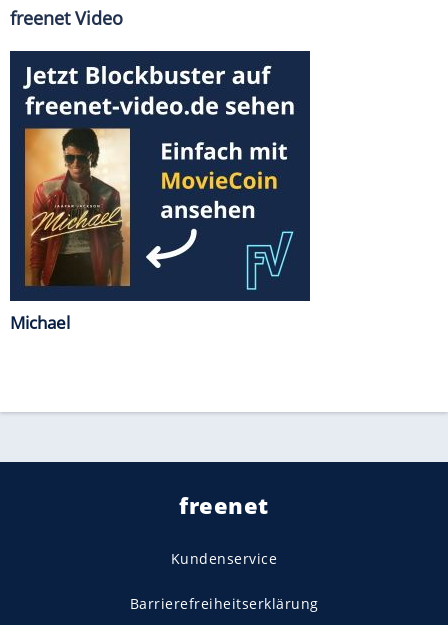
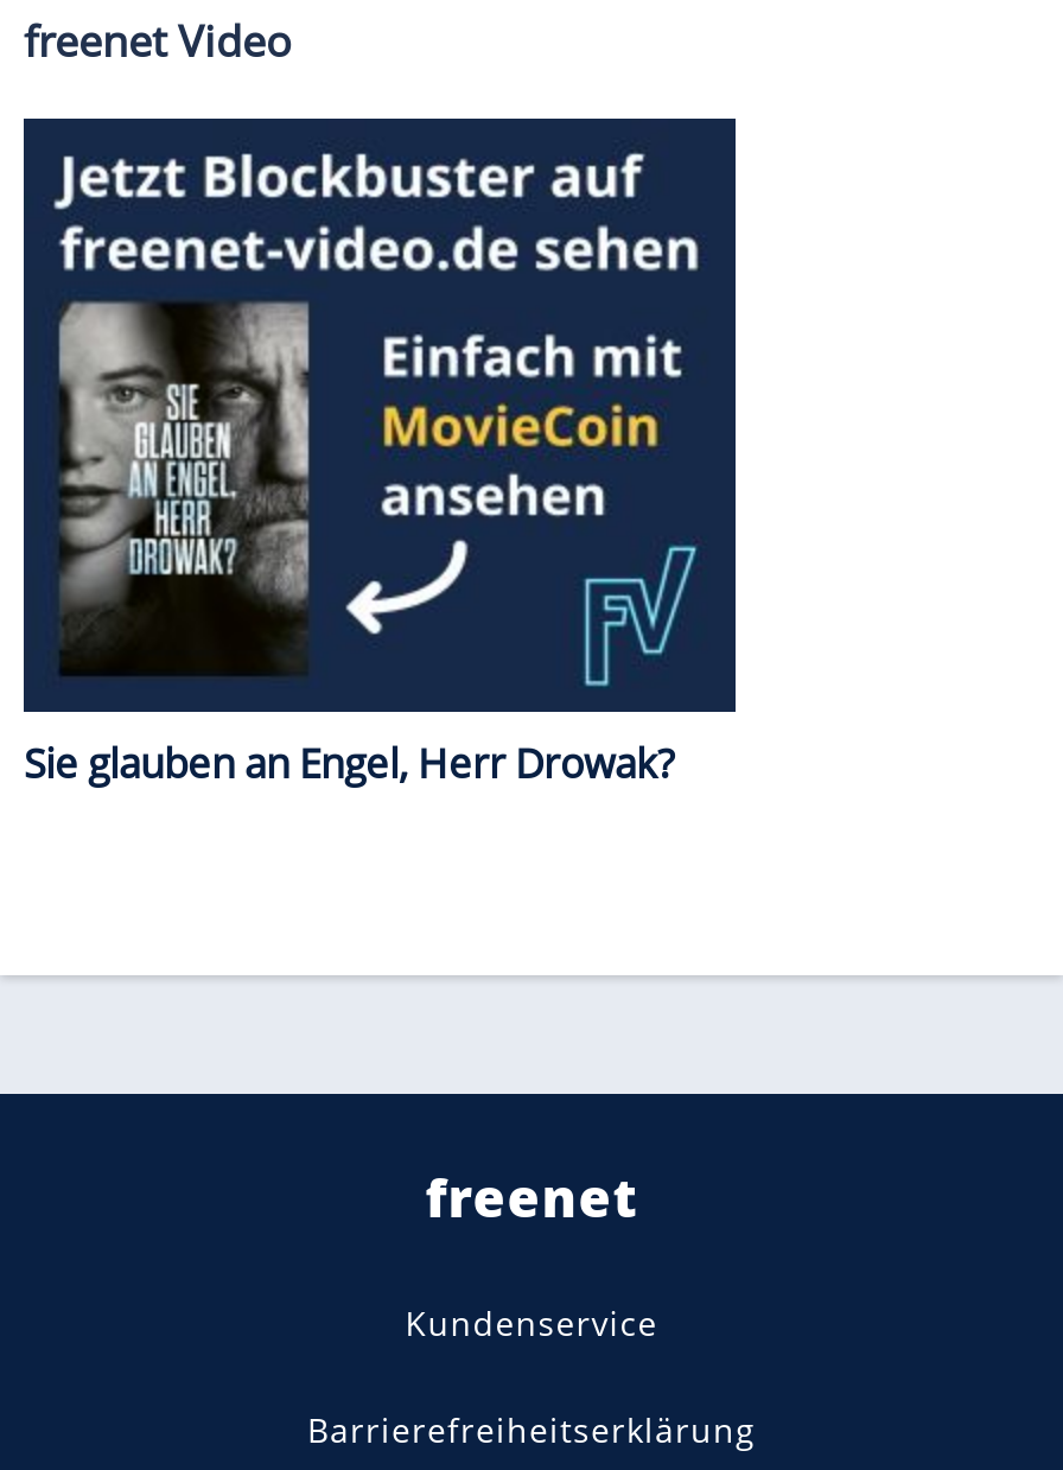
- [image]
- Michael
+ [image]
+ Sie glauben an Engel, Herr Drowak?
